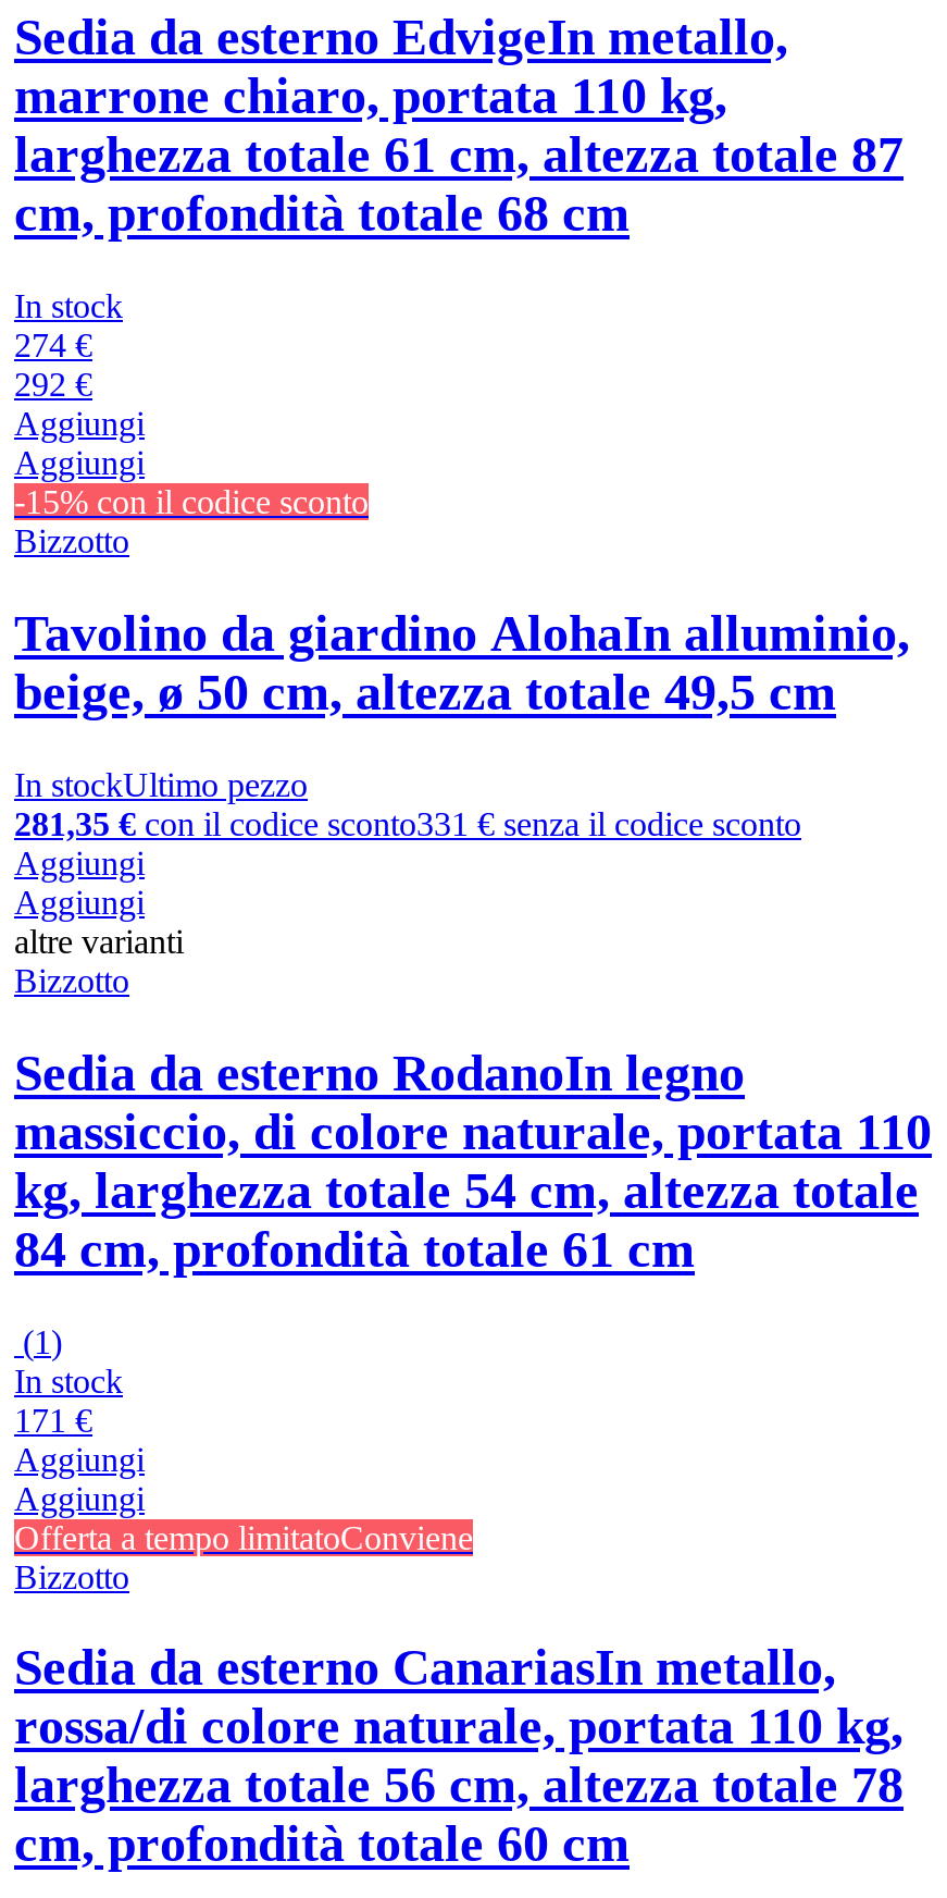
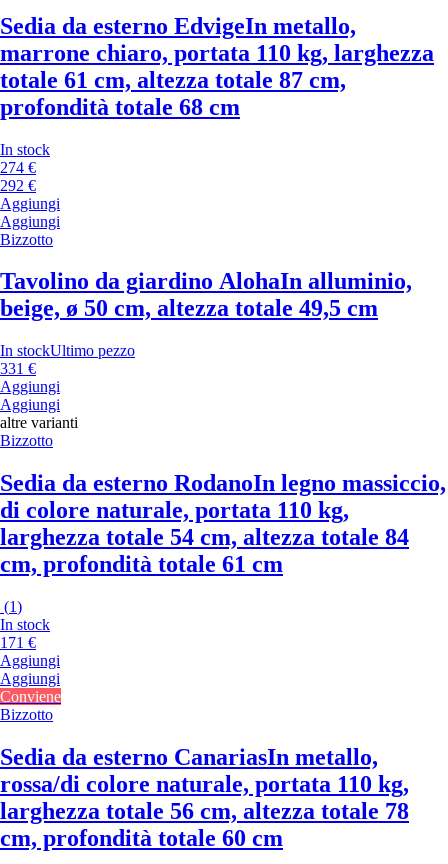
- -15% con il codice sconto

- 281,35 €con il codice sconto331 € senza il codice sconto
+ 331 €

- Offerta a tempo limitatoConviene
+ Conviene
